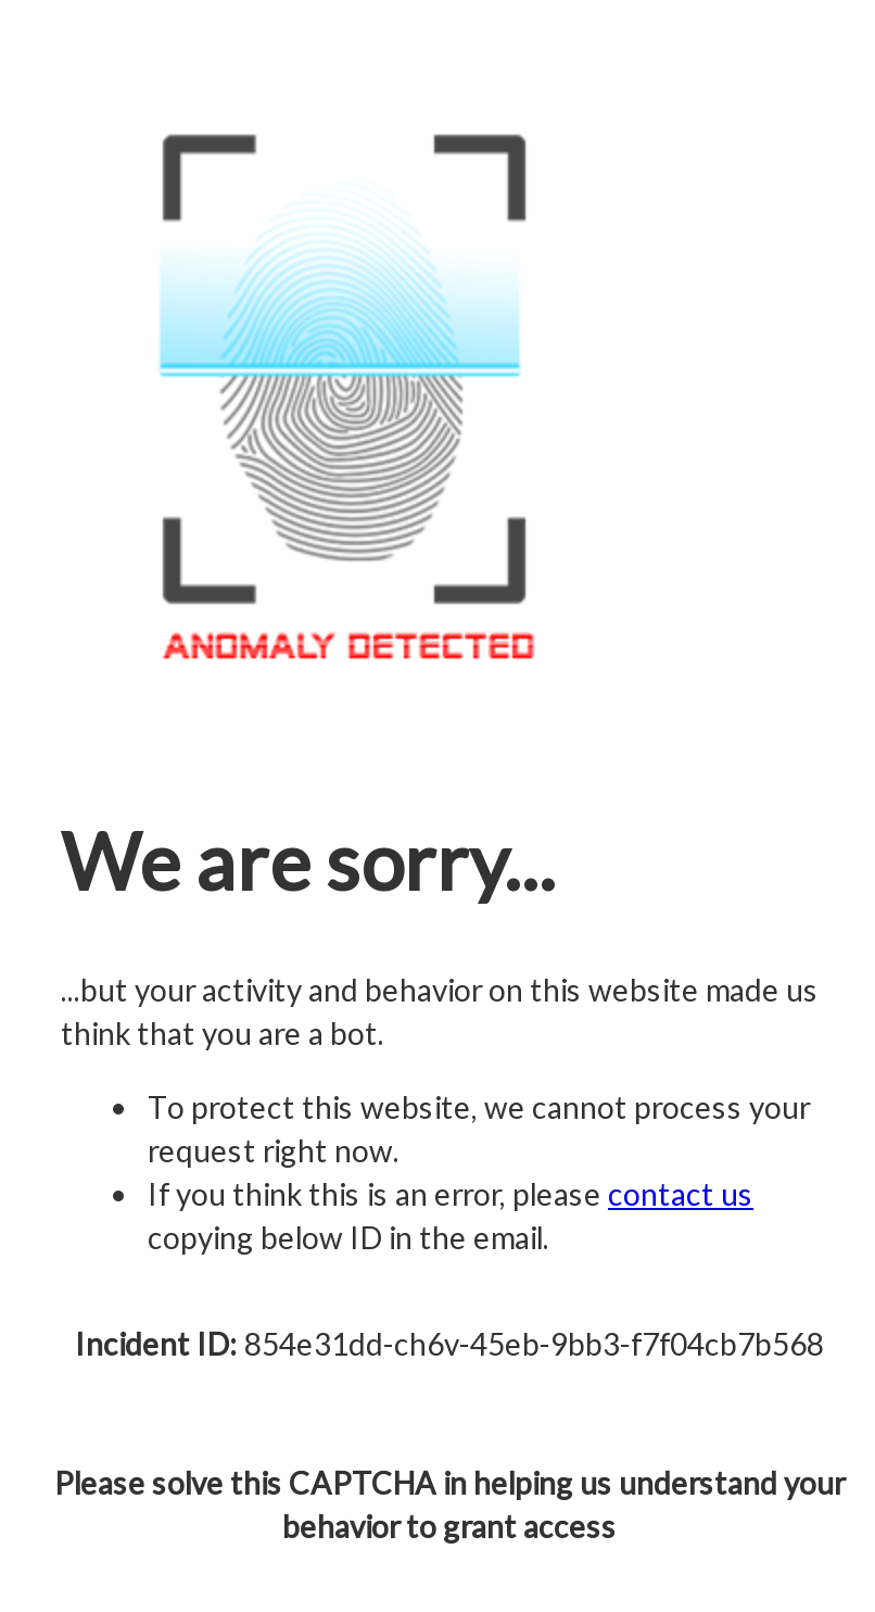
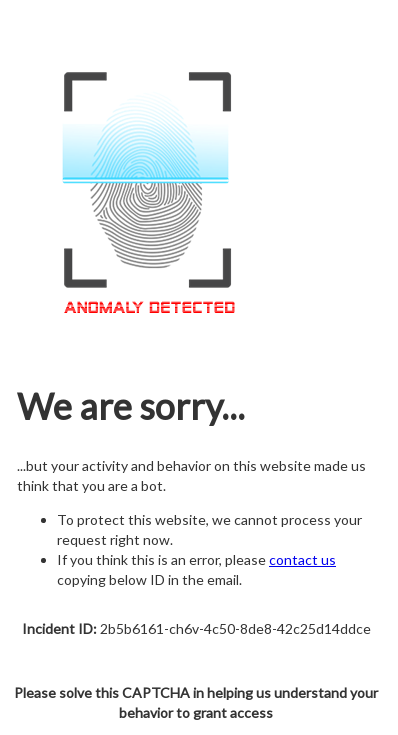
- Incident ID: 854e31dd-ch6v-45eb-9bb3-f7f04cb7b568
+ Incident ID: 2b5b6161-ch6v-4c50-8de8-42c25d14ddce
